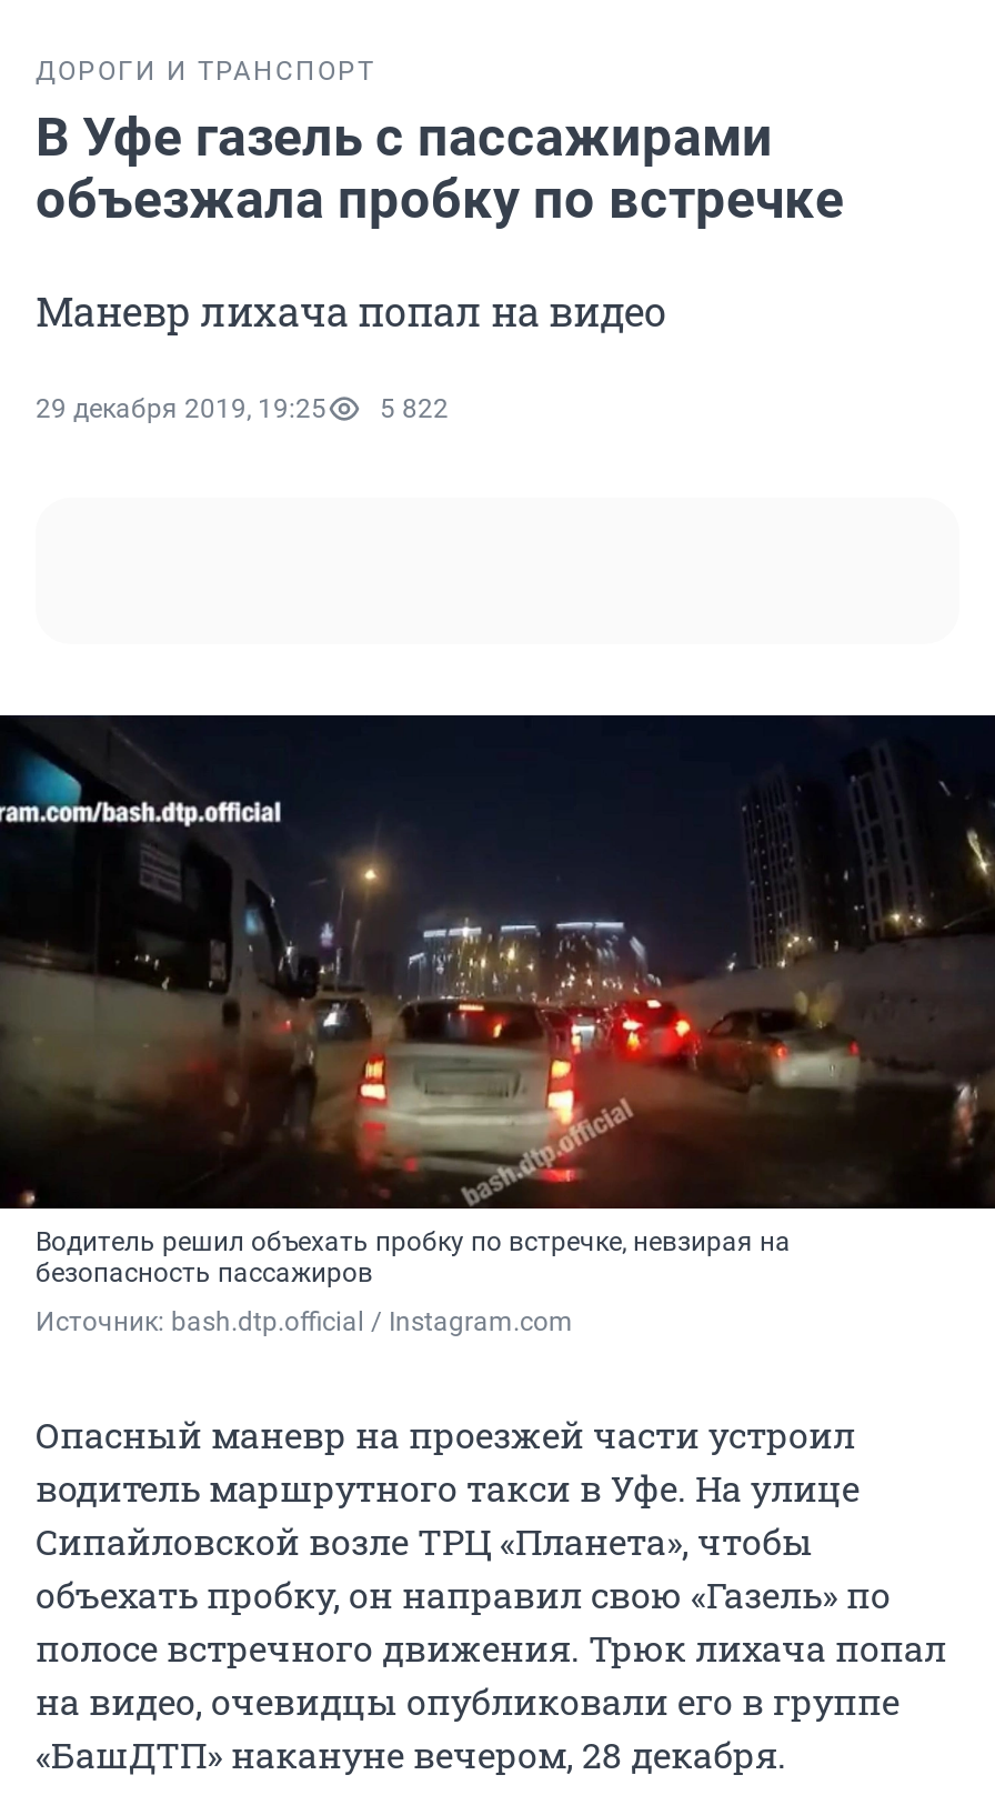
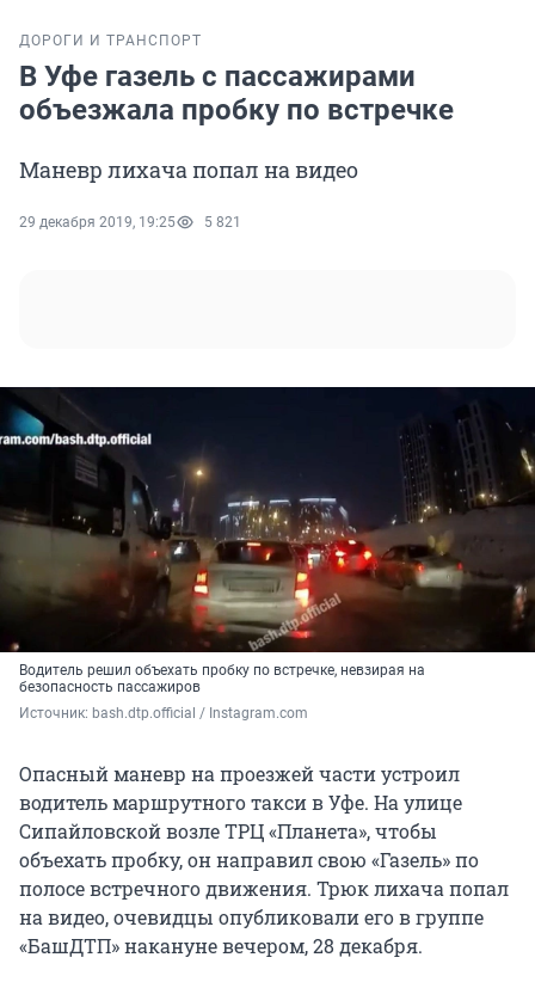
- 29 декабря 2019, 19:25 5 822
+ 29 декабря 2019, 19:25 5 821
